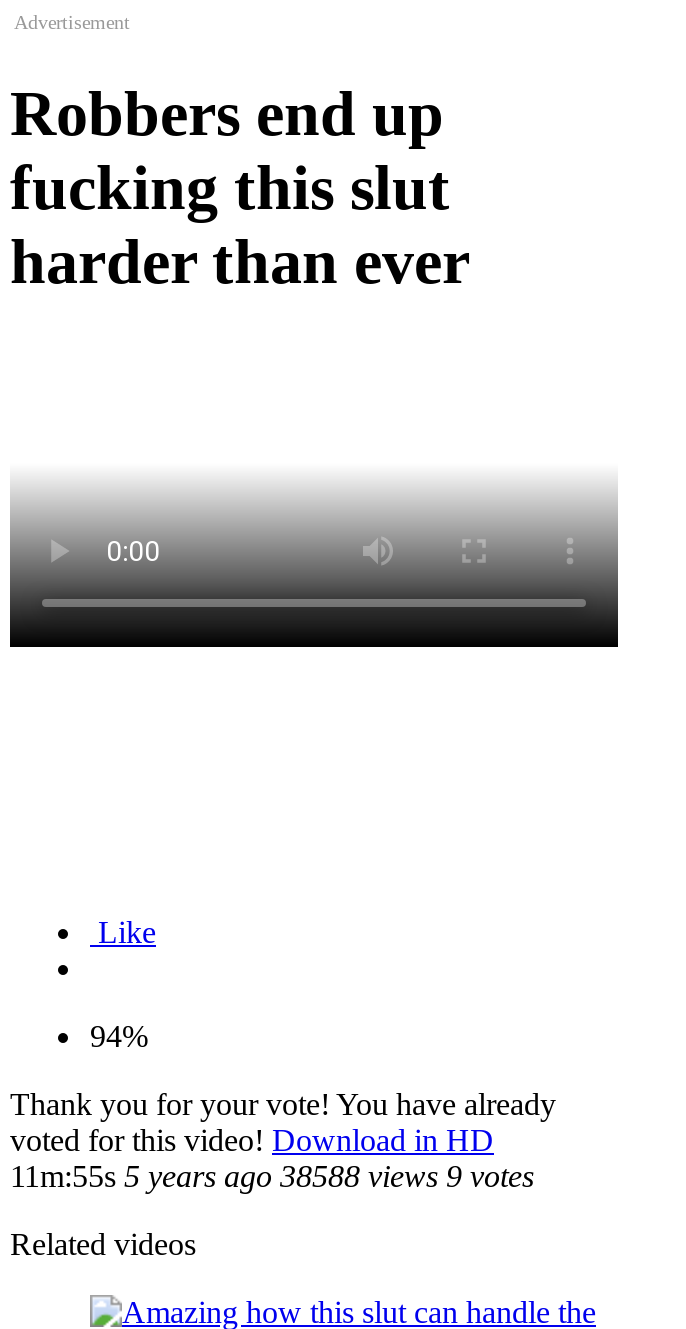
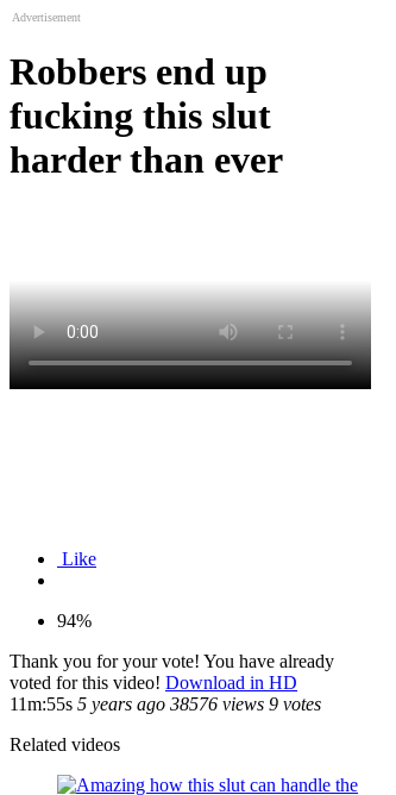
- 11m:55s 5 years ago 38588 views 9 votes
+ 11m:55s 5 years ago 38576 views 9 votes
